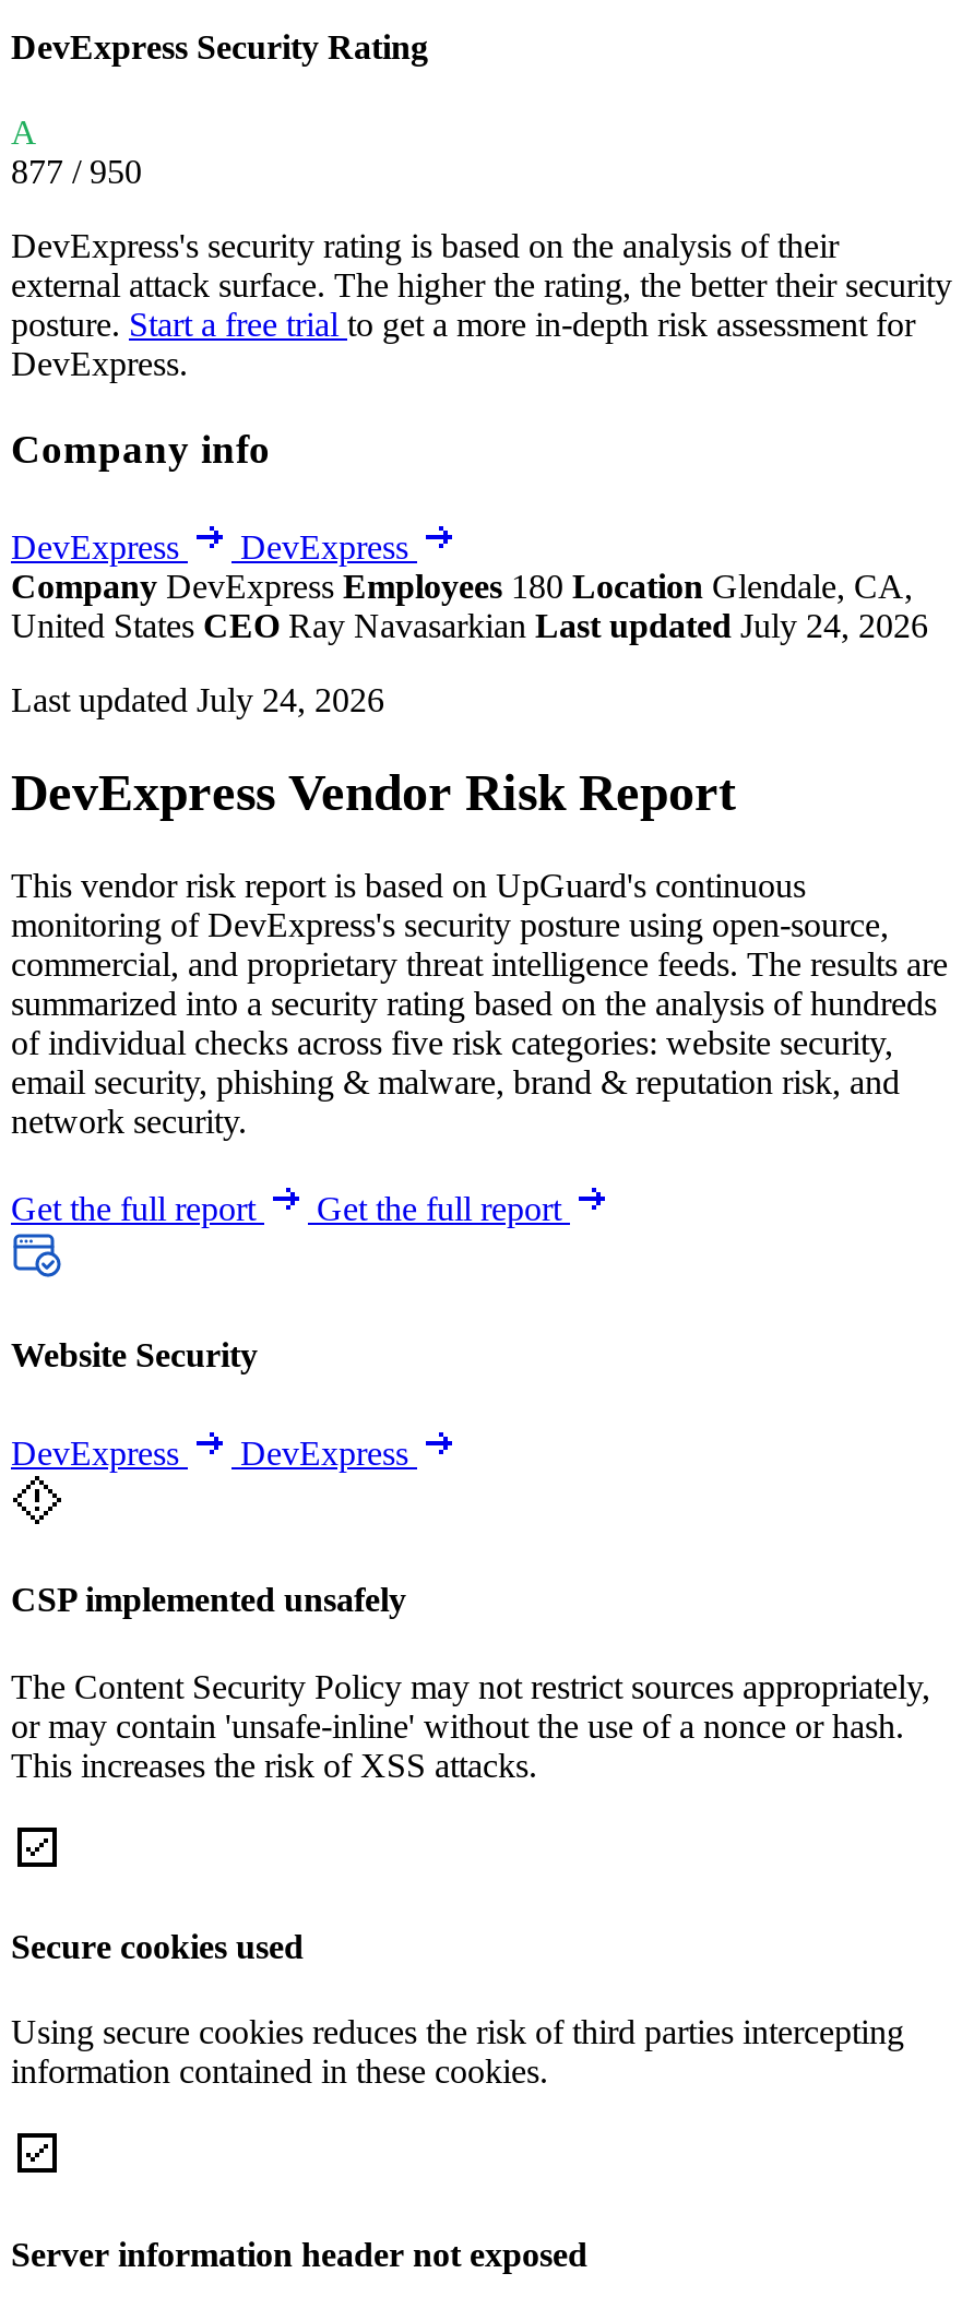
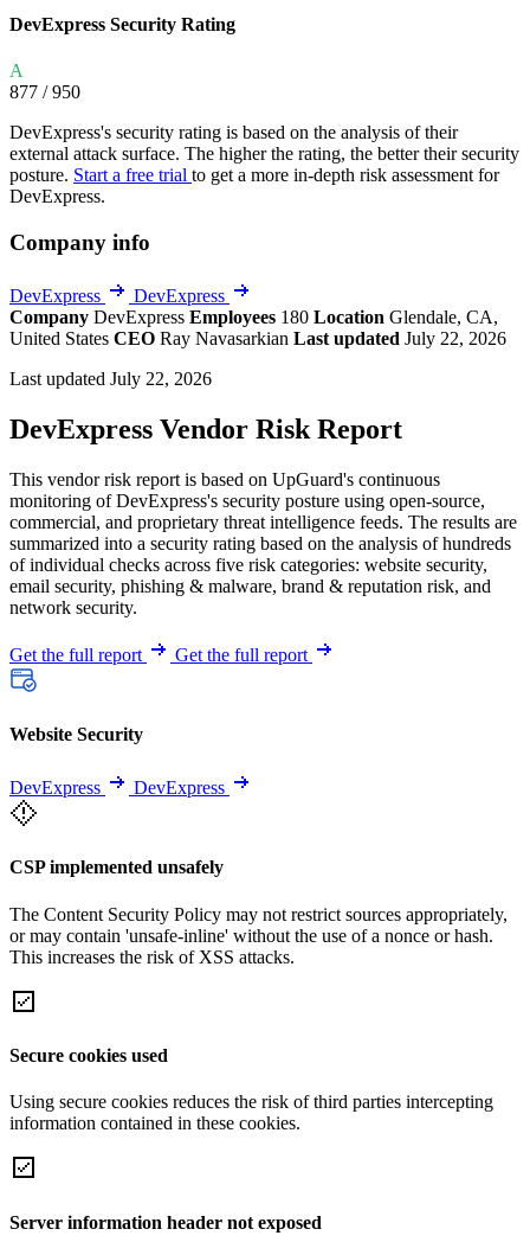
- United States CEO Ray Navasarkian Last updated July 24, 2026
+ United States CEO Ray Navasarkian Last updated July 22, 2026

- Last updated July 24, 2026
+ Last updated July 22, 2026
